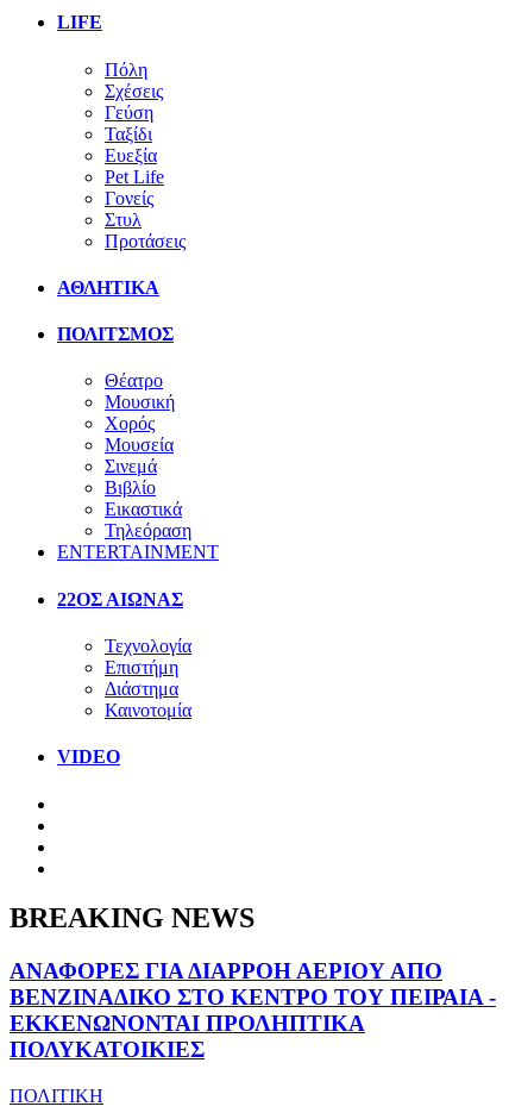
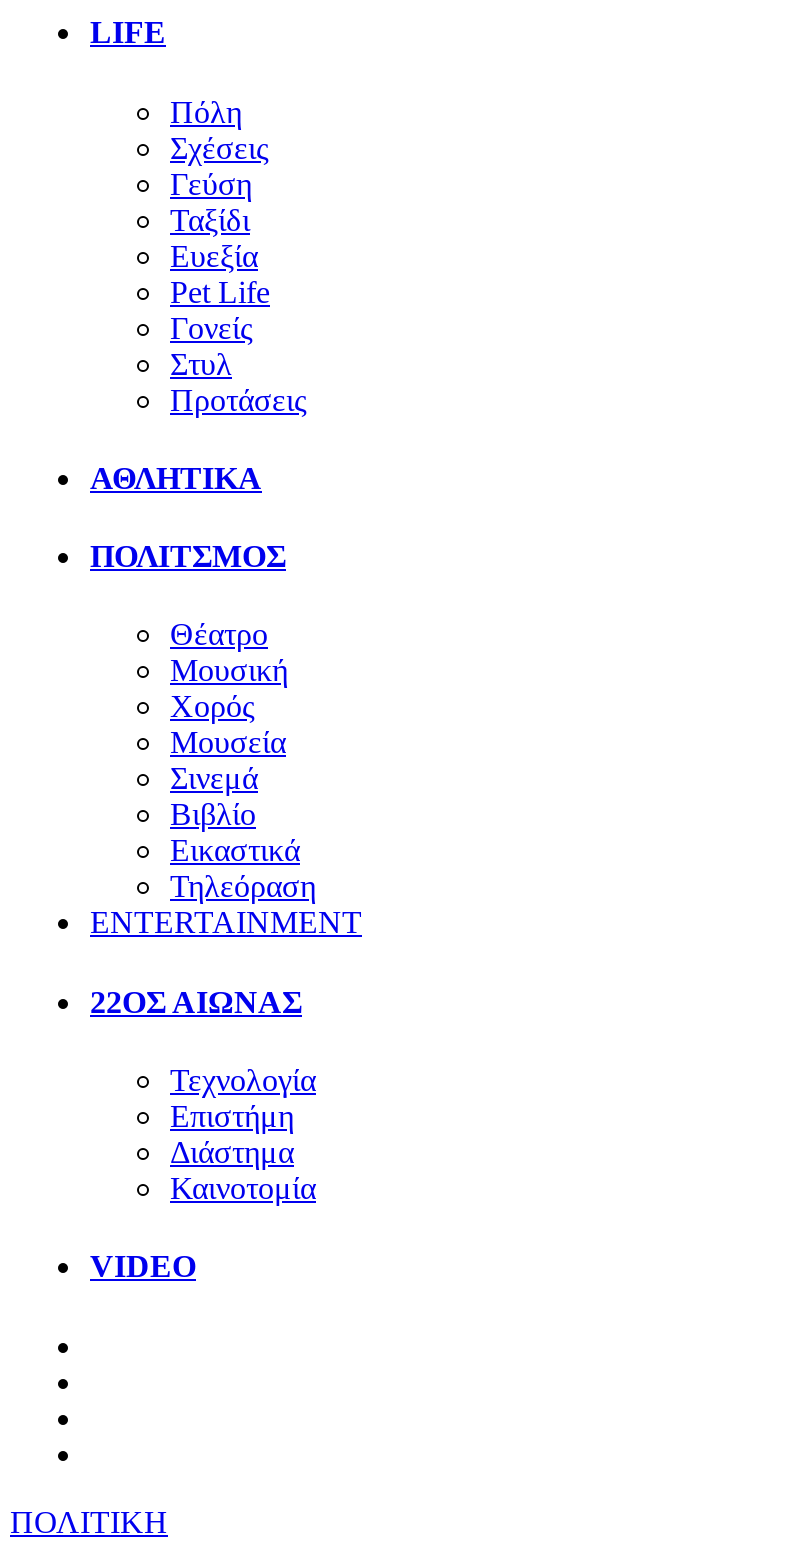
- BREAKING NEWS
- ΑΝΑΦΟΡΕΣ ΓΙΑ ΔΙΑΡΡΟΗ ΑΕΡΙΟΥ ΑΠΟ
- ΒΕΝΖΙΝΑΔΙΚΟ ΣΤΟ ΚΕΝΤΡΟ ΤΟΥ ΠΕΙΡΑΙΑ -
- ΕΚΚΕΝΩΝΟΝΤΑΙ ΠΡΟΛΗΠΤΙΚΑ
- ΠΟΛΥΚΑΤΟΙΚΙΕΣ
